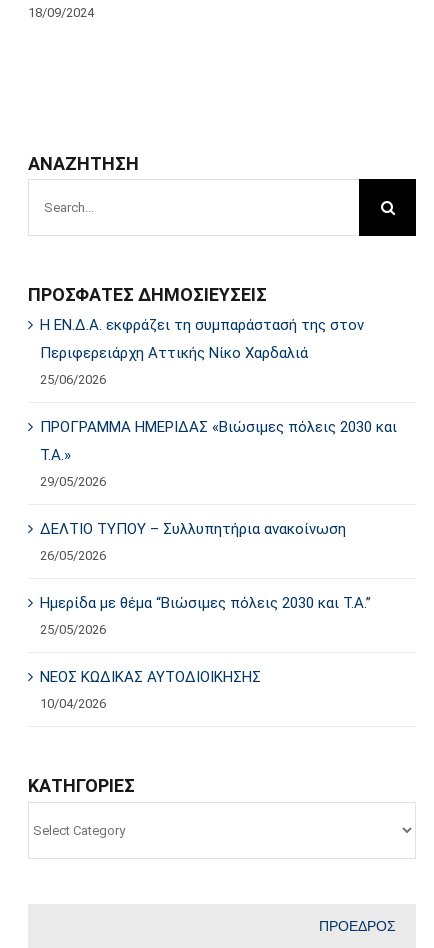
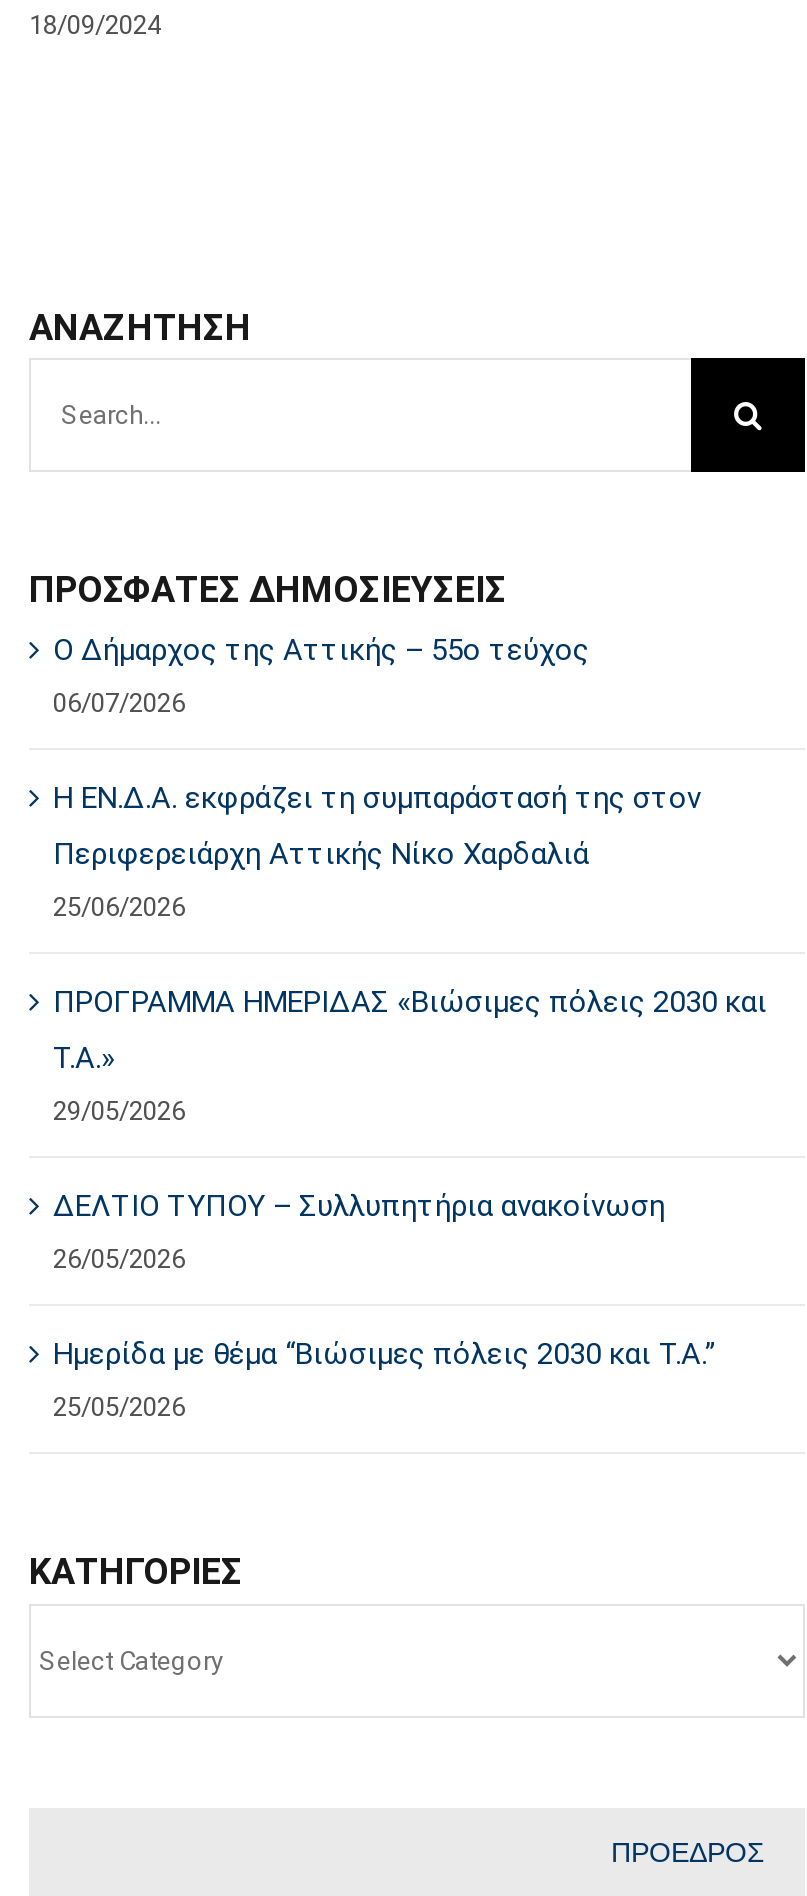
+ Ο Δήμαρχος της Αττικής – 55ο τεύχος
+ 06/07/2026

moved down: Η ΕΝ.Δ.Α. εκφράζει τη συμπαράστασή της στον | Περιφερειάρχη Αττικής Νίκο Χαρδαλιά | 25/06/2026 | ... | Ημερίδα με θέμα “Βιώσιμες πόλεις 2030 και Τ.Α.” | 25/05/2026

- ΝΕΟΣ ΚΩΔΙΚΑΣ ΑΥΤΟΔΙΟΙΚΗΣΗΣ
- 10/04/2026
